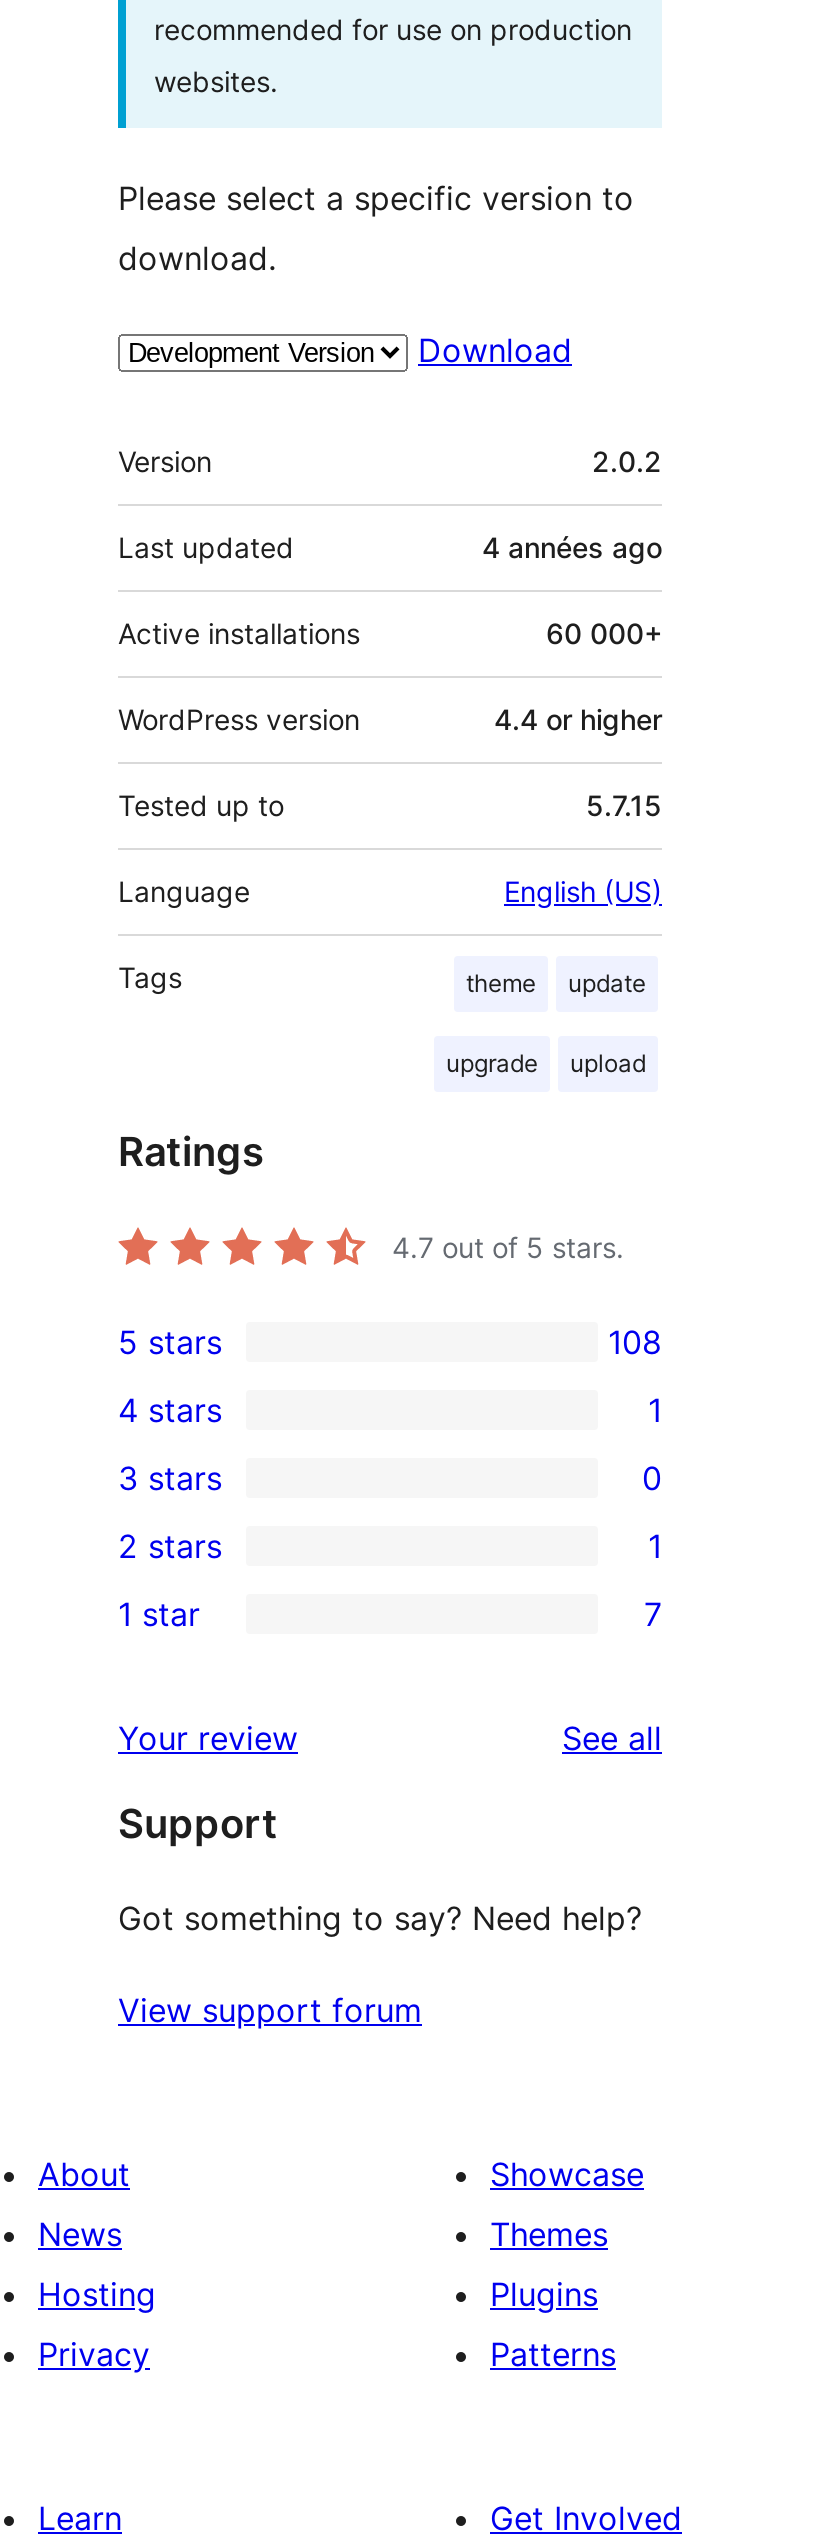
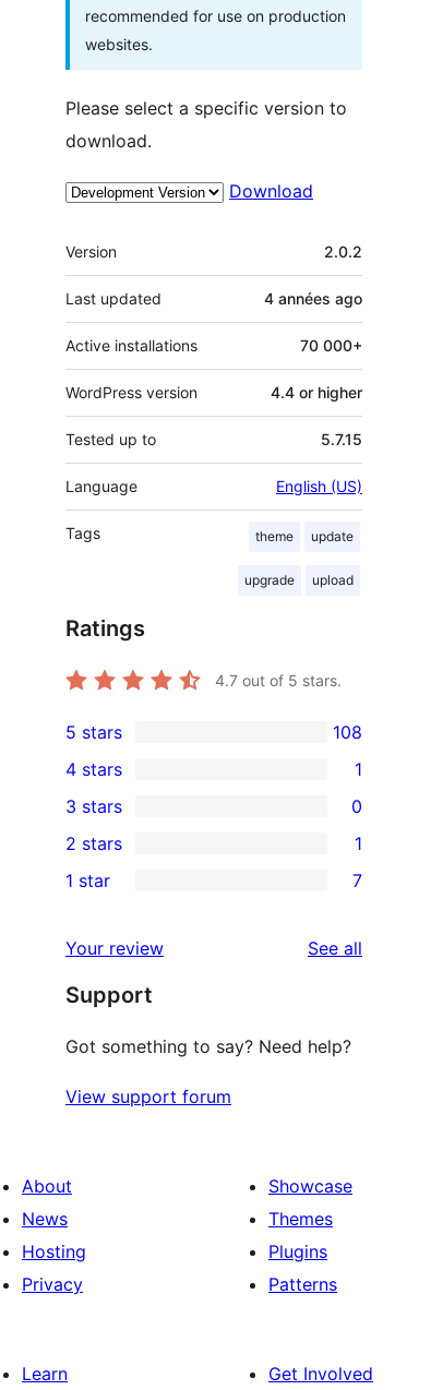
- 60 000+
+ 70 000+
